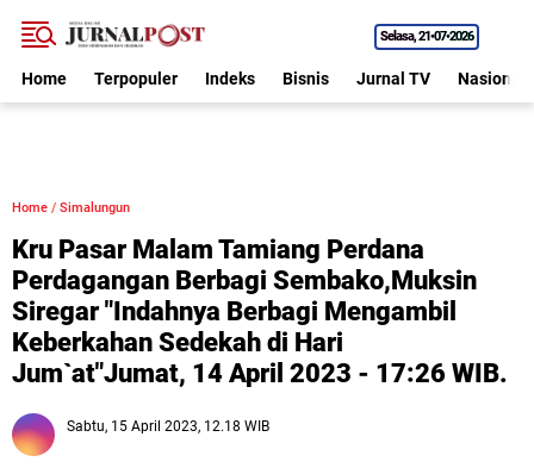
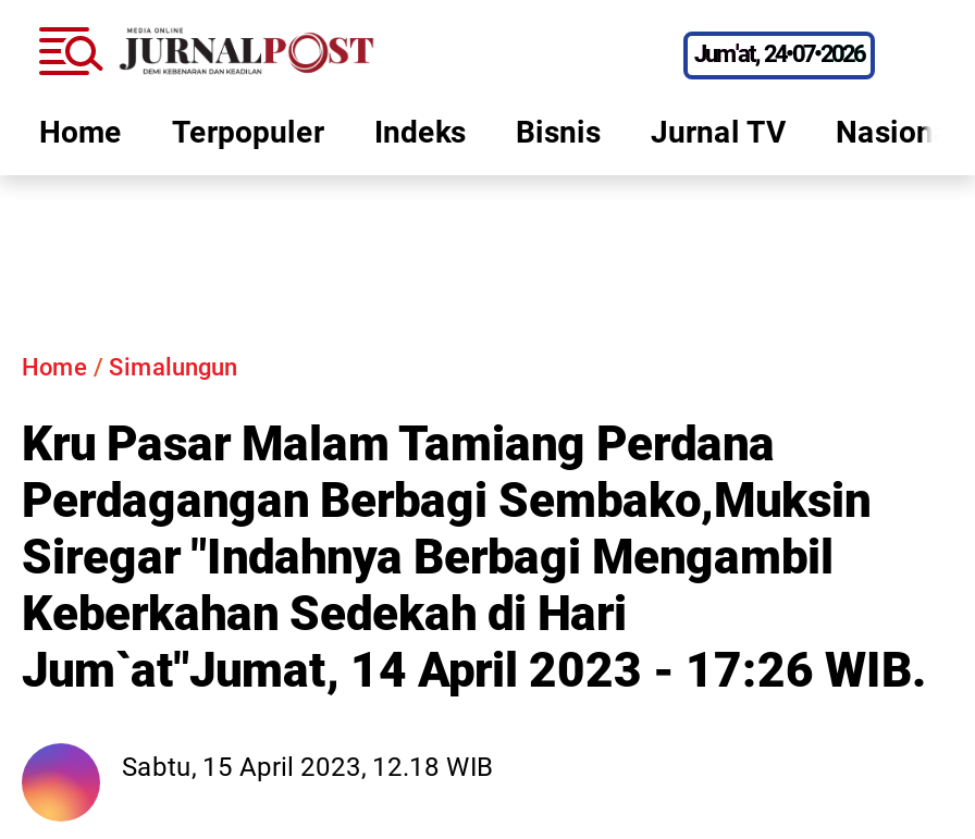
- Selasa 21•07•2026
+ Jum'at 24•07•2026
